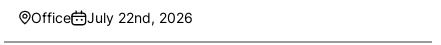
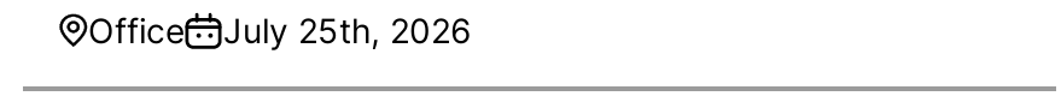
- Office July 22nd, 2026
+ Office July 25th, 2026
